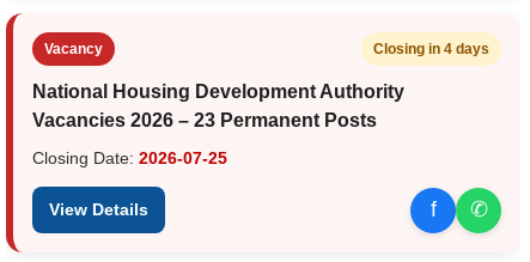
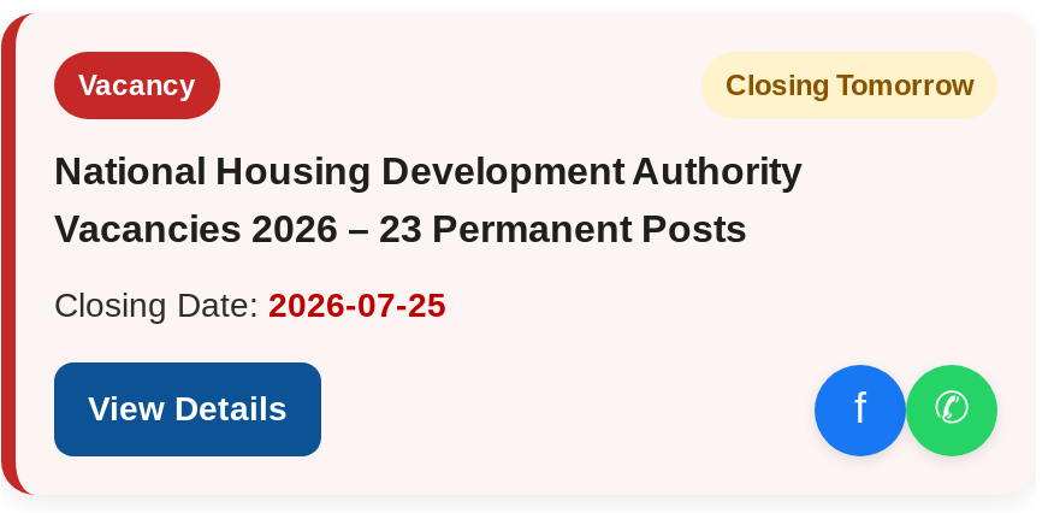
- Closing in 4 days
+ Closing Tomorrow
